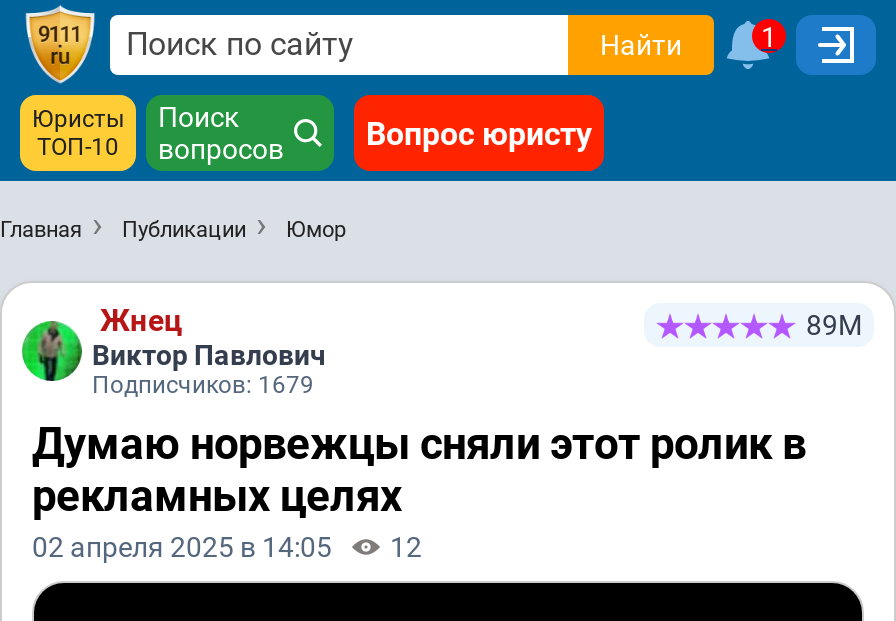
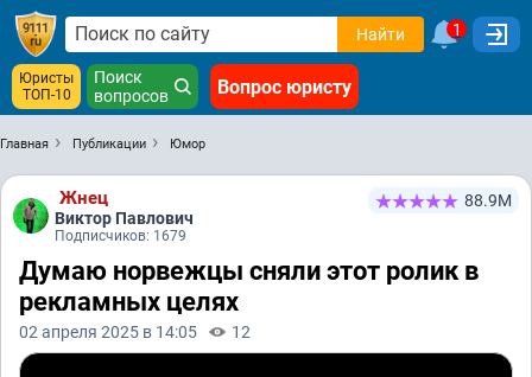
- 89М
+ 88.9М
